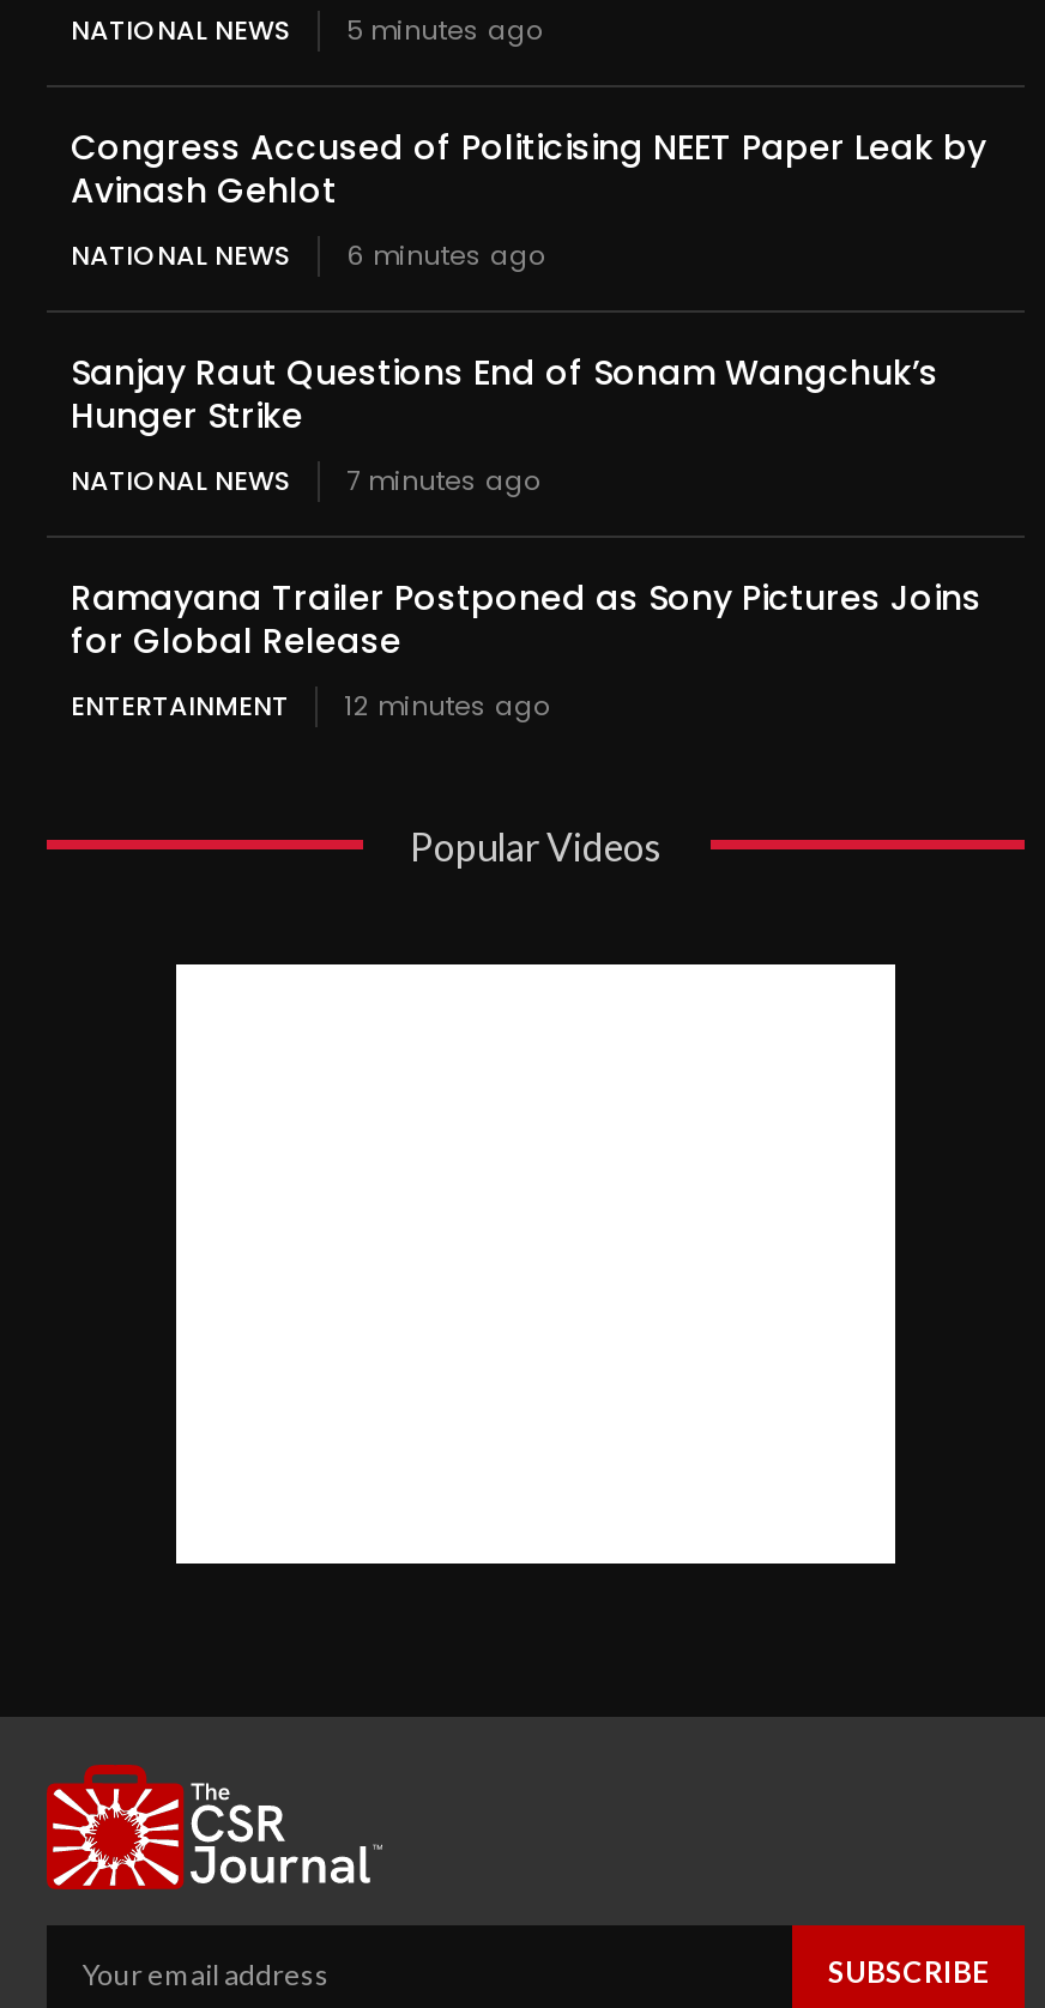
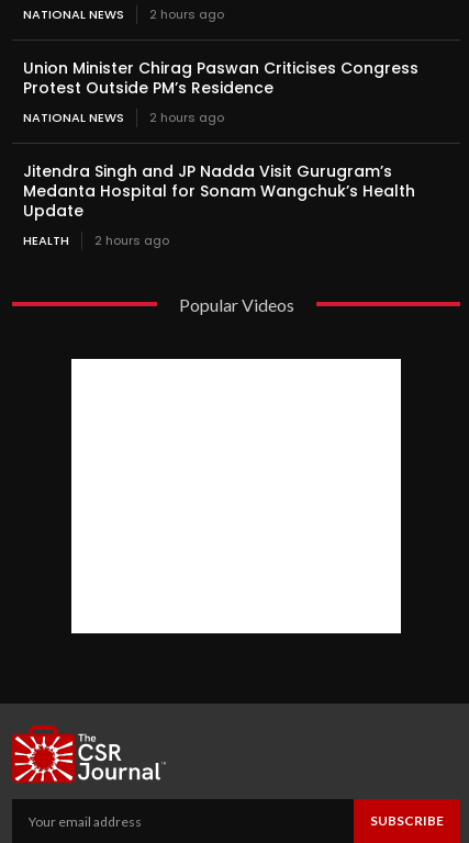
- NATIONAL NEWS 5 minutes ago
+ NATIONAL NEWS 2 hours ago

- Congress Accused of Politicising NEET Paper Leak by
- Avinash Gehlot
+ Union Minister Chirag Paswan Criticises Congress
+ Protest Outside PM’s Residence

- 6 minutes ago
- Sanjay Raut Questions End of Sonam Wangchuk’s
- Hunger Strike
- NATIONAL NEWS
- 7 minutes ago
- Ramayana Trailer Postponed as Sony Pictures Joins
- for Global Release
- ENTERTAINMENT
- 12 minutes ago
+ 2 hours ago
+ Jitendra Singh and JP Nadda Visit Gurugram’s
+ Medanta Hospital for Sonam Wangchuk’s Health
+ Update
+ HEALTH
+ 2 hours ago
